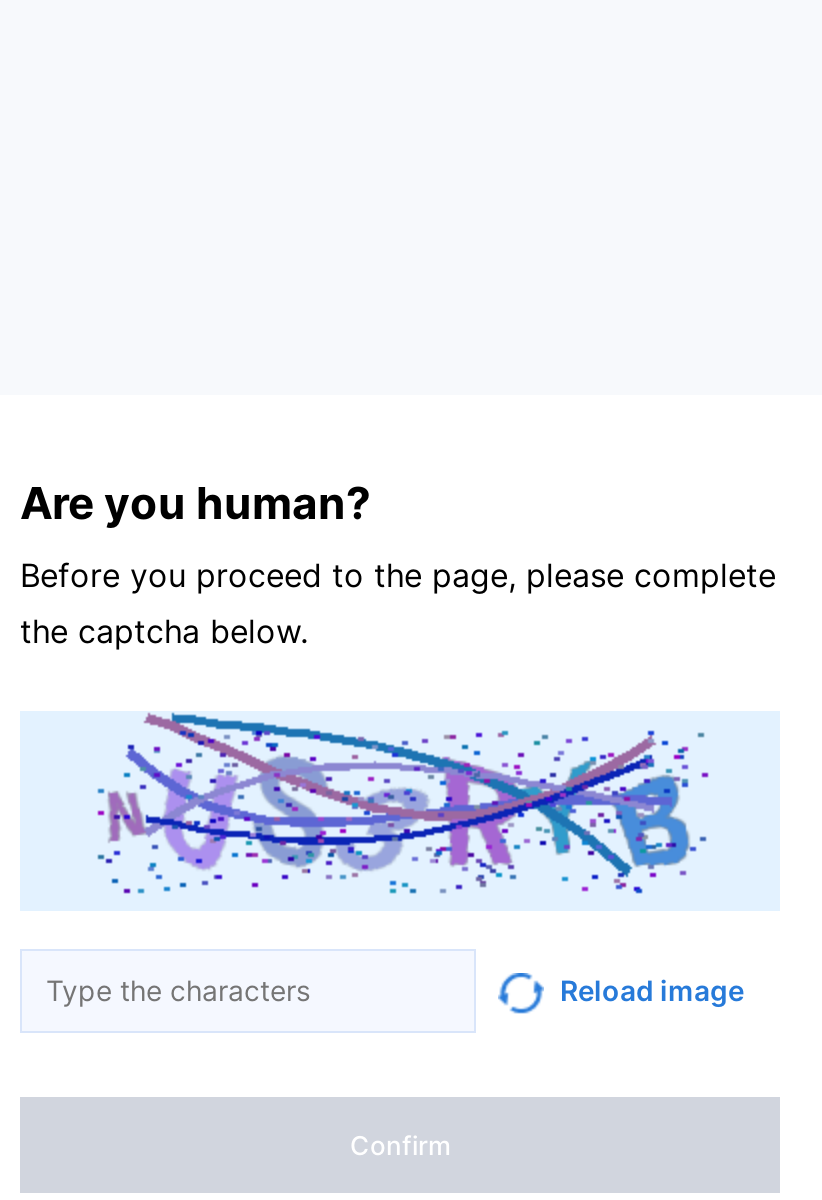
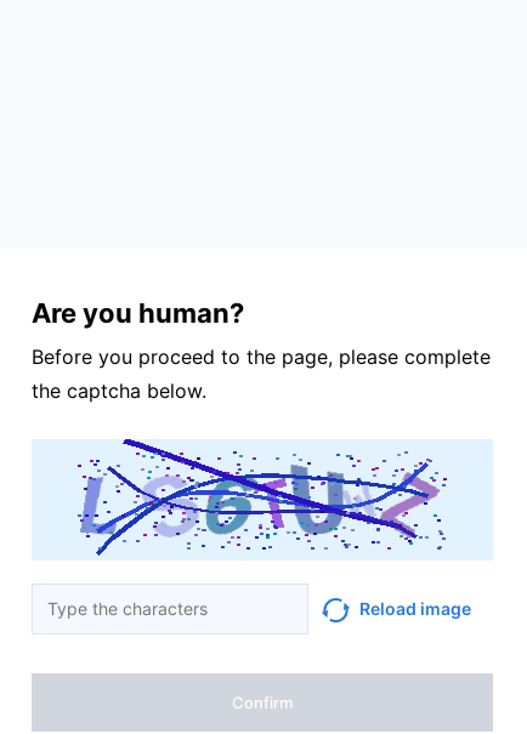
- [image]
+ [image]
